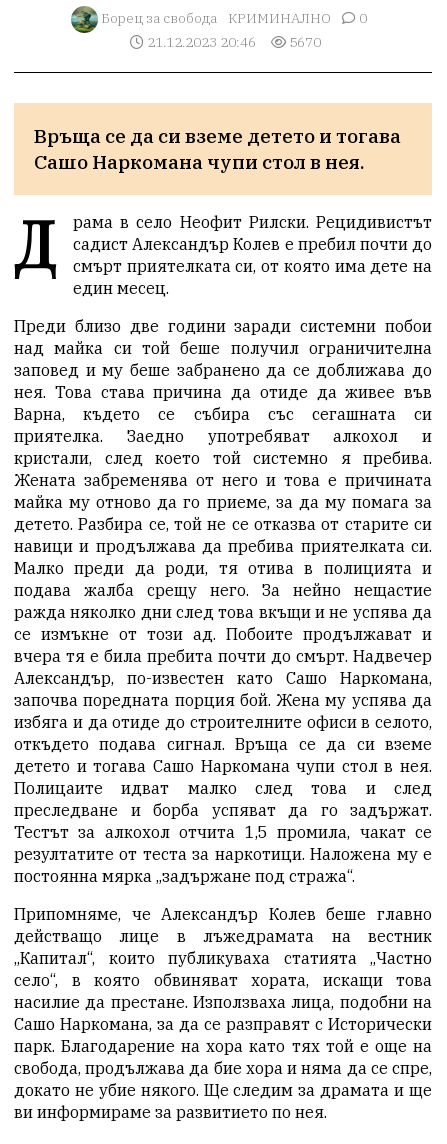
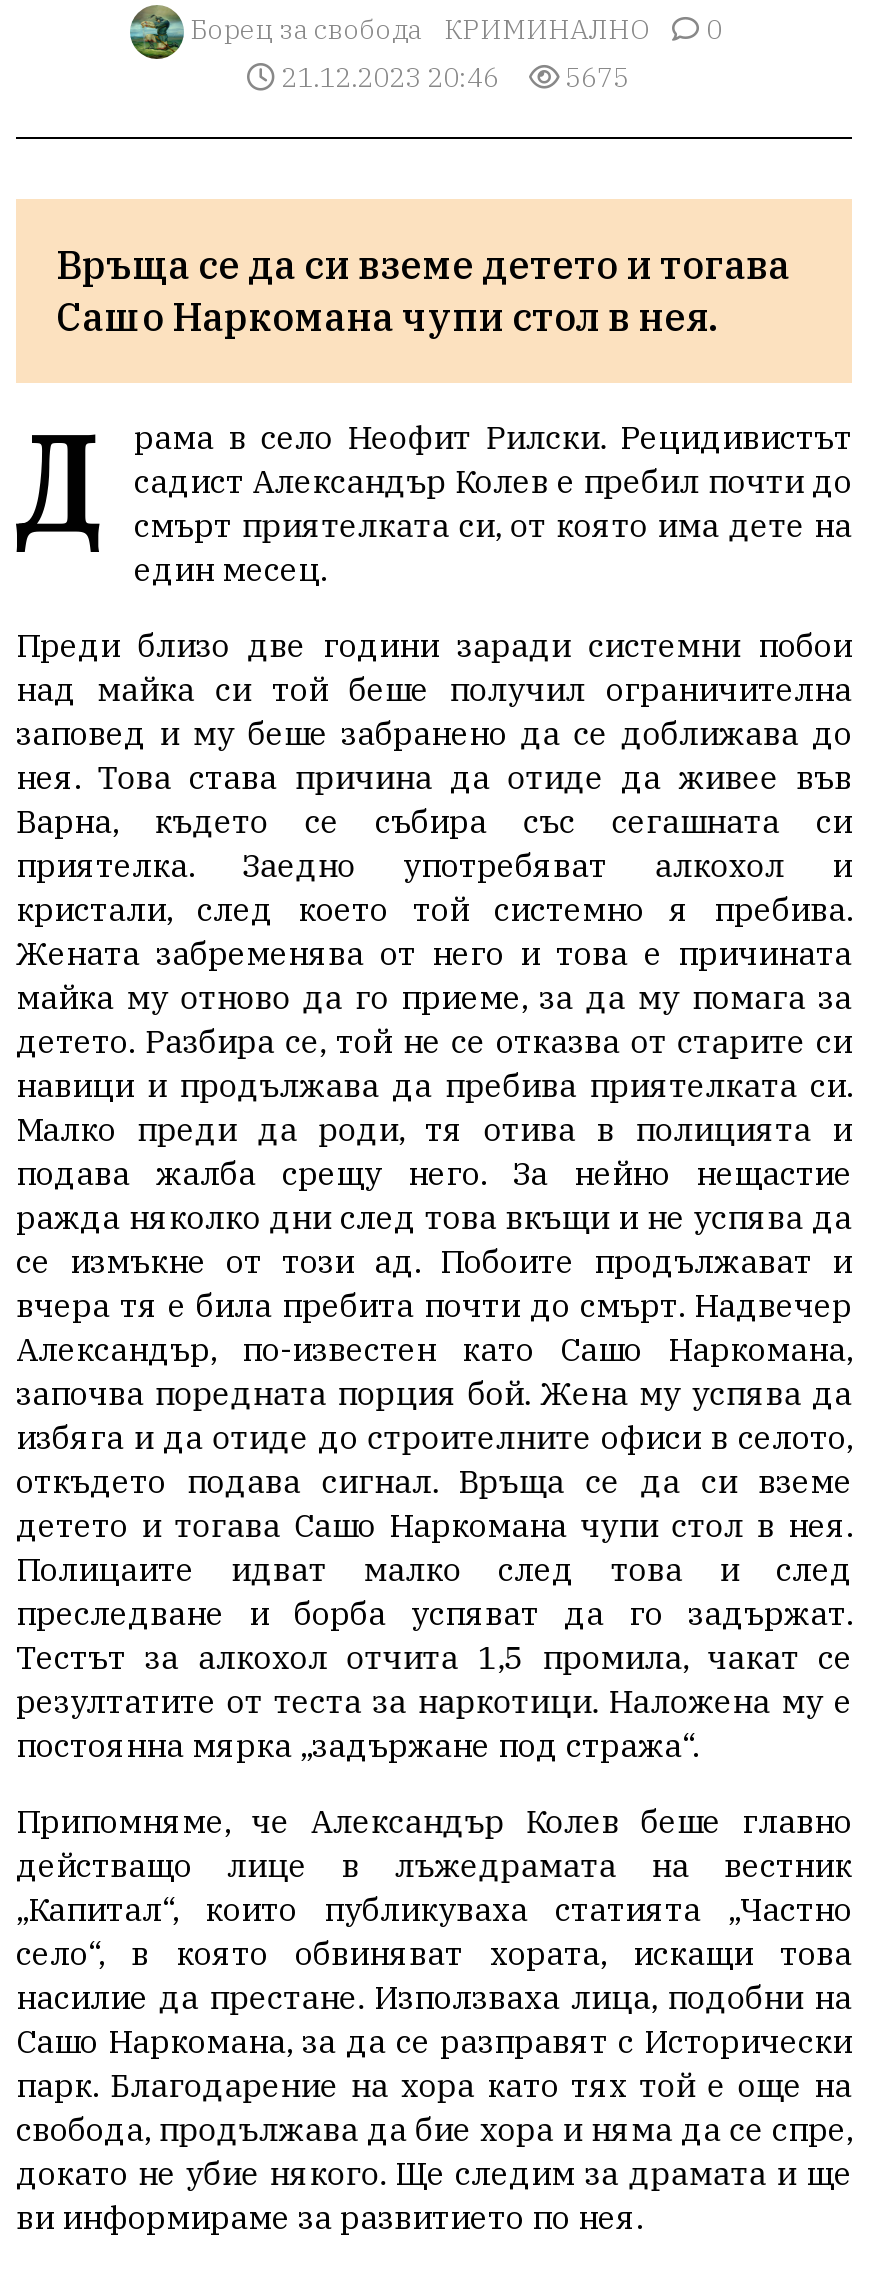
- 21.12.2023 20:46 5670
+ 21.12.2023 20:46 5675
